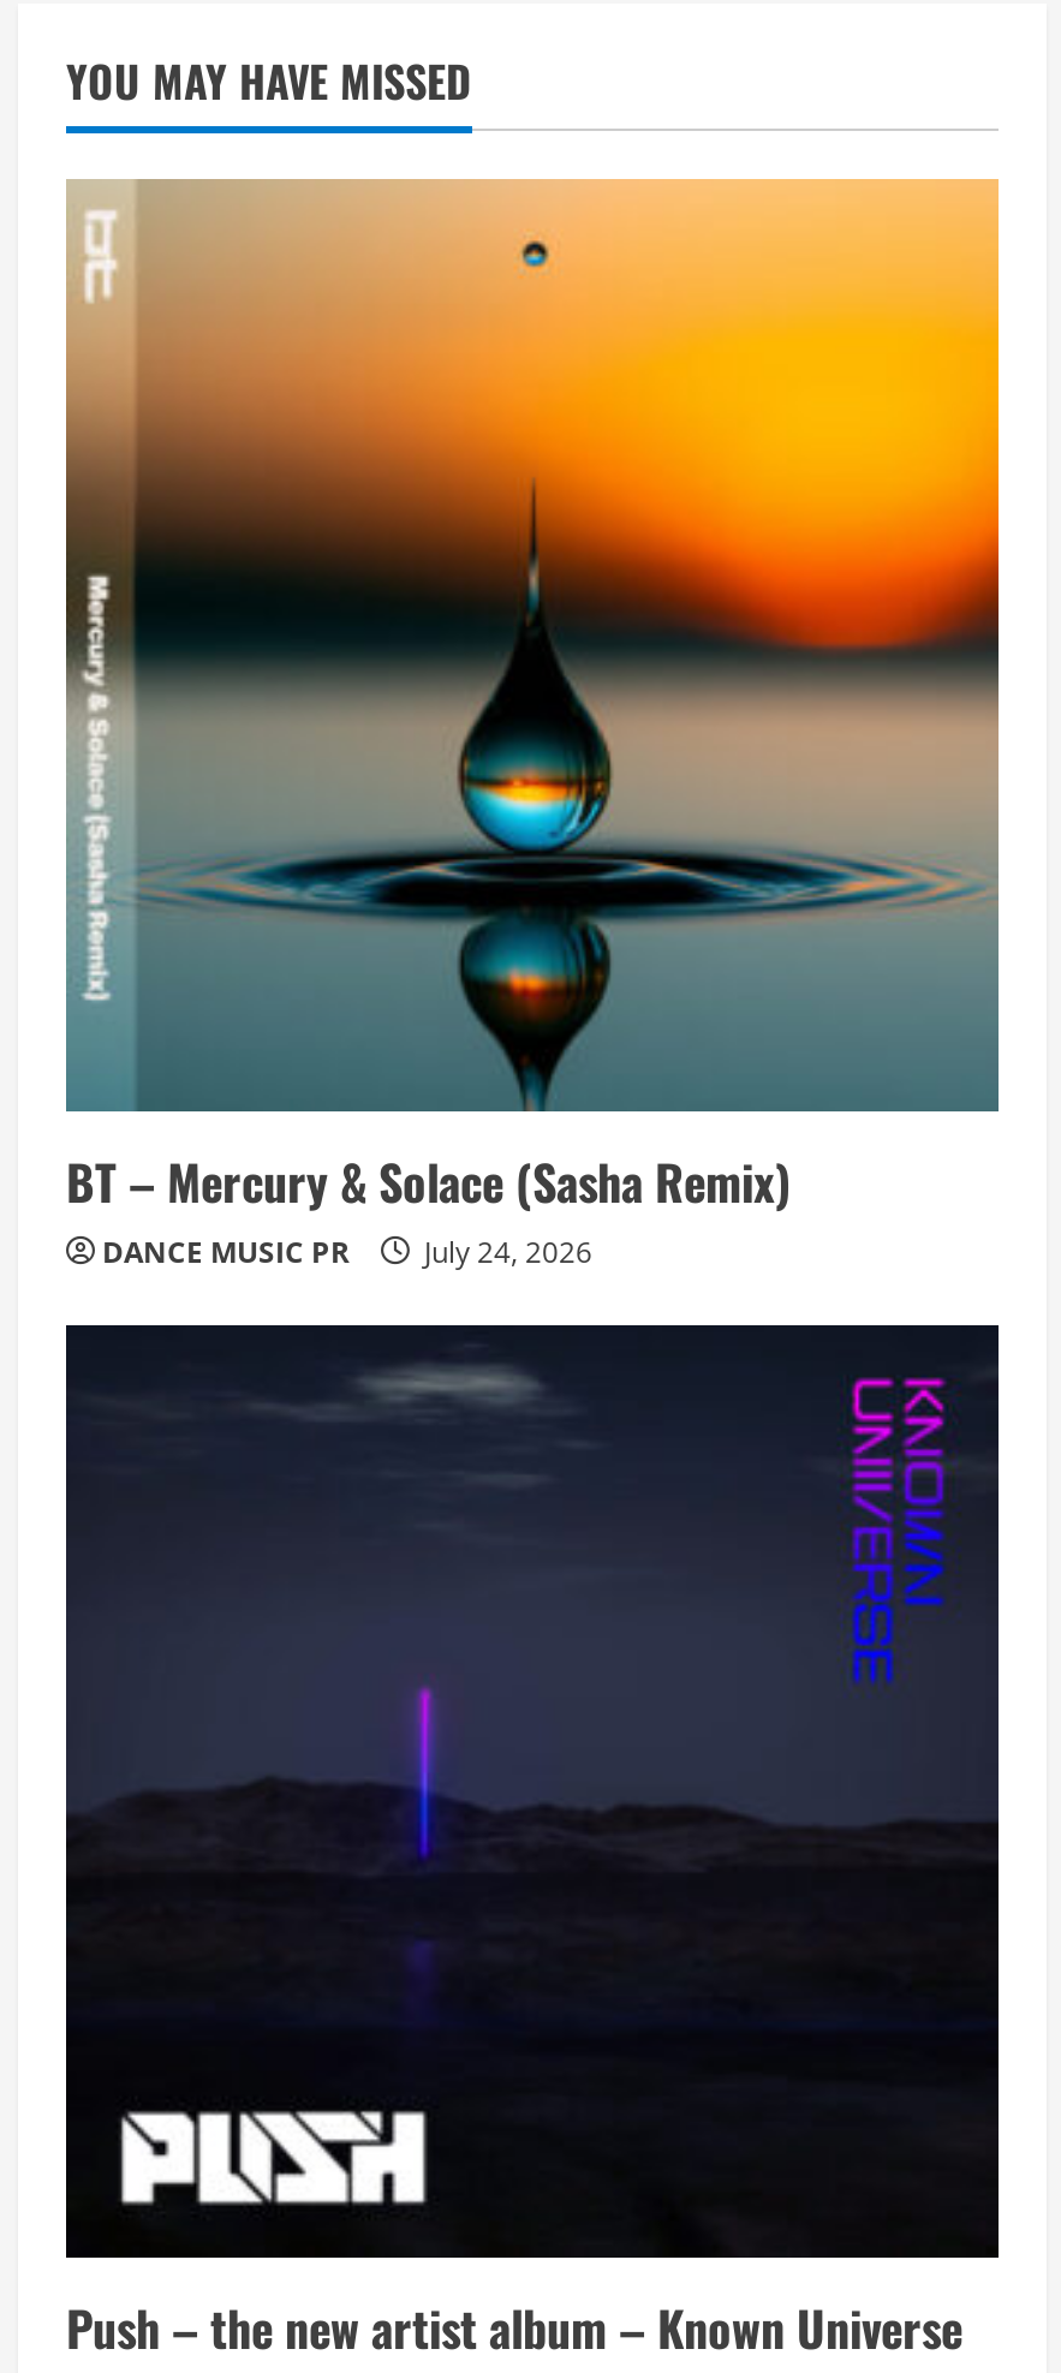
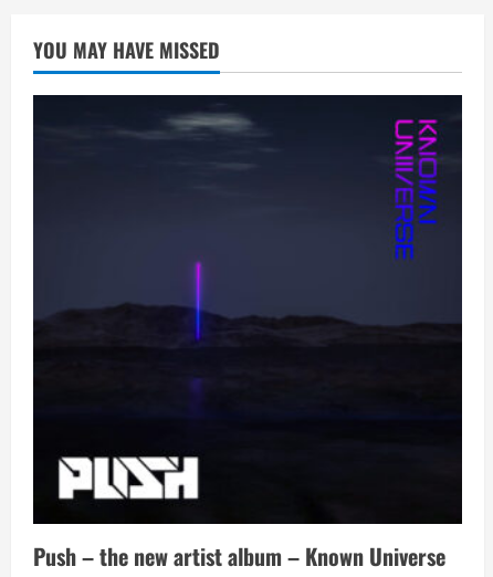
- [image]
- BT – Mercury & Solace (Sasha Remix)
- DANCE MUSIC PR
- July 24, 2026
